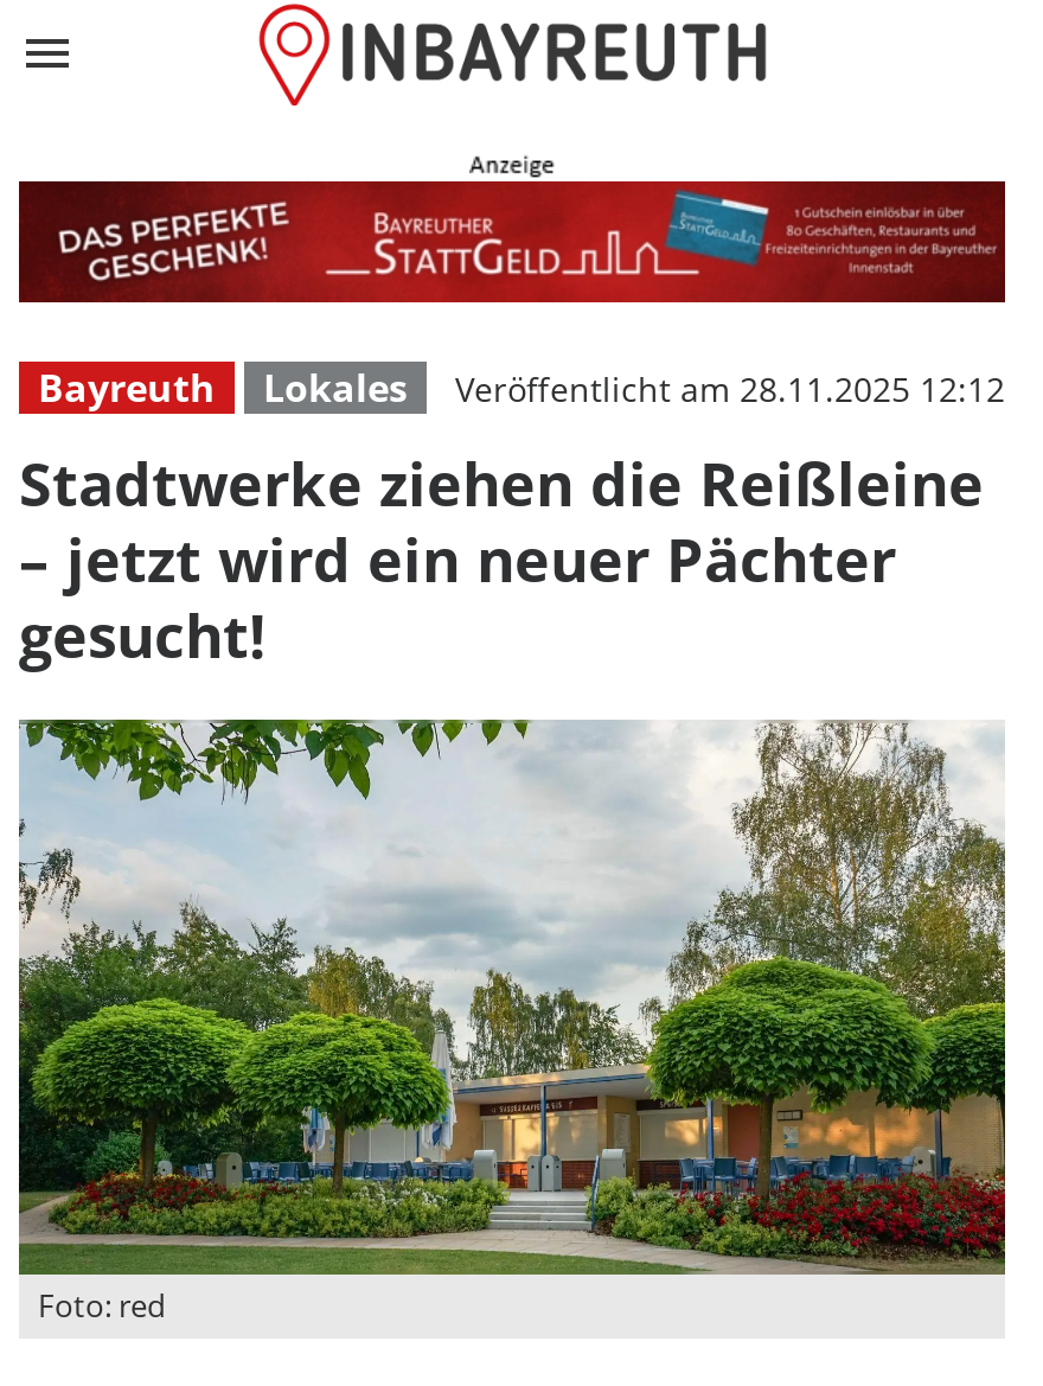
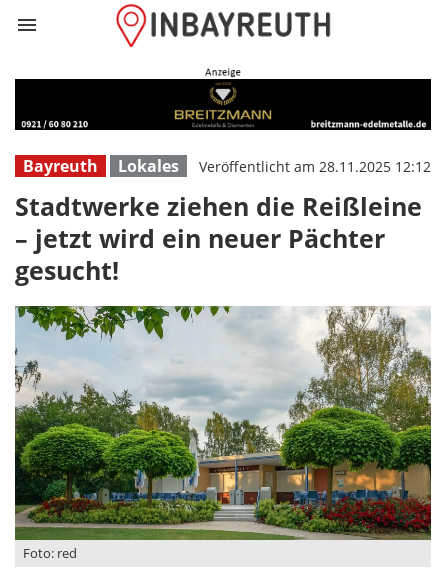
- [image]
+ [image]
